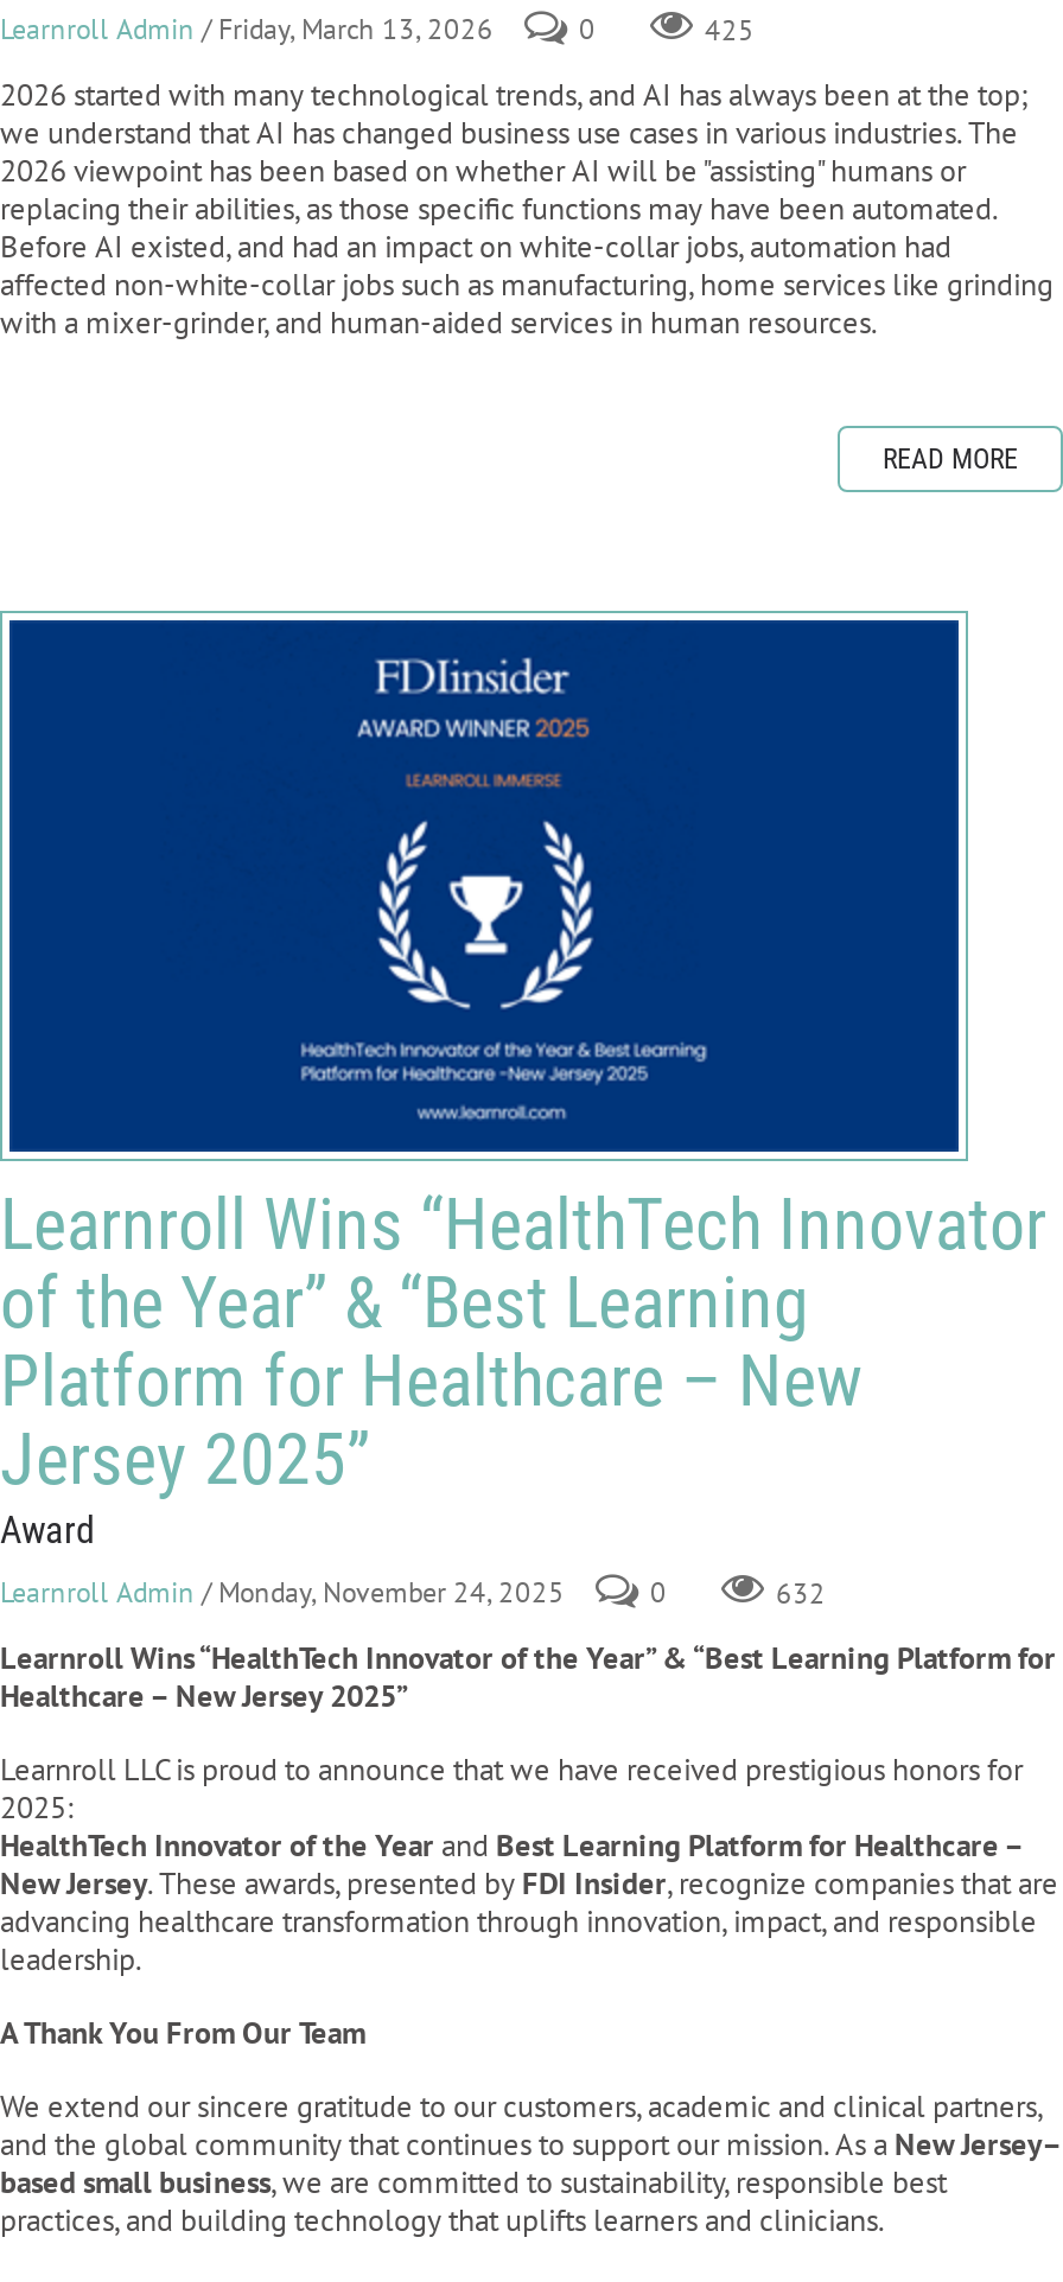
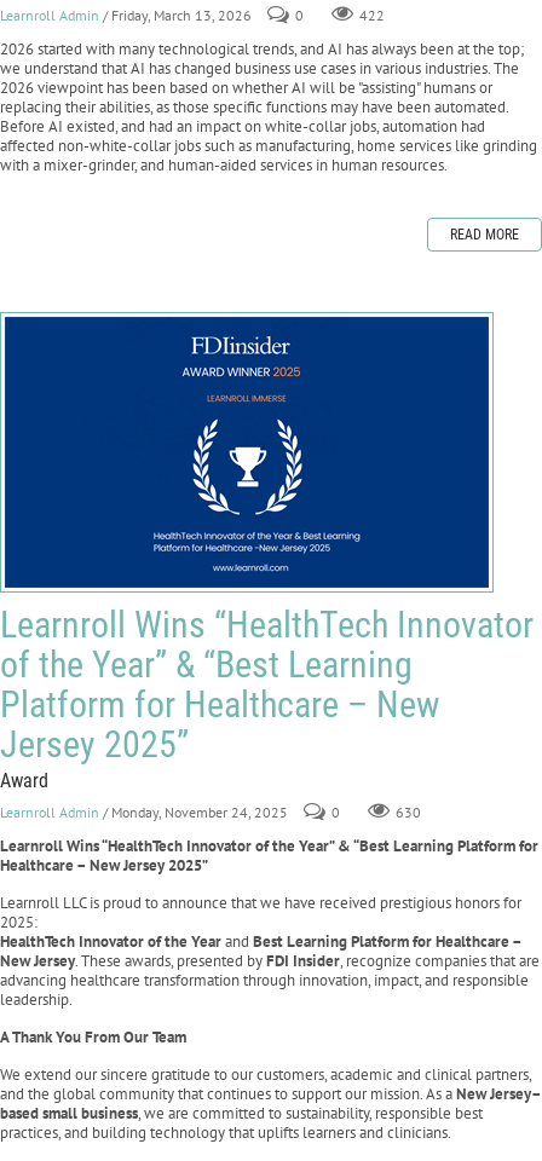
- 425
+ 422

- 632
+ 630
